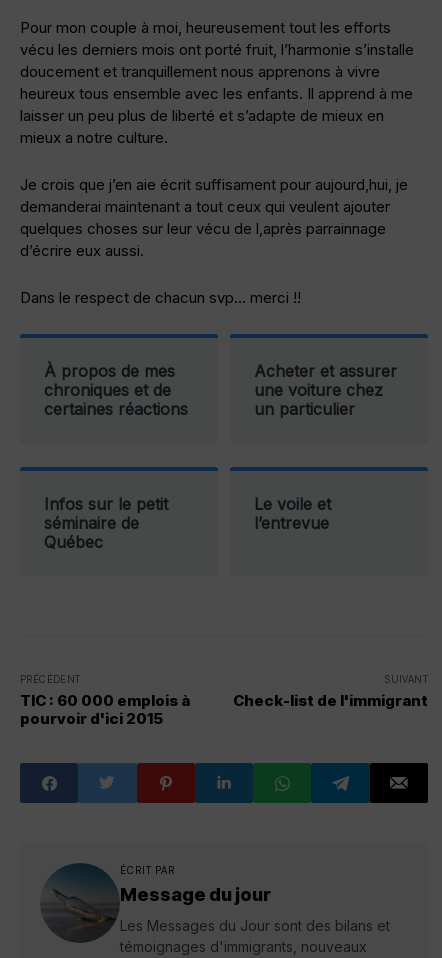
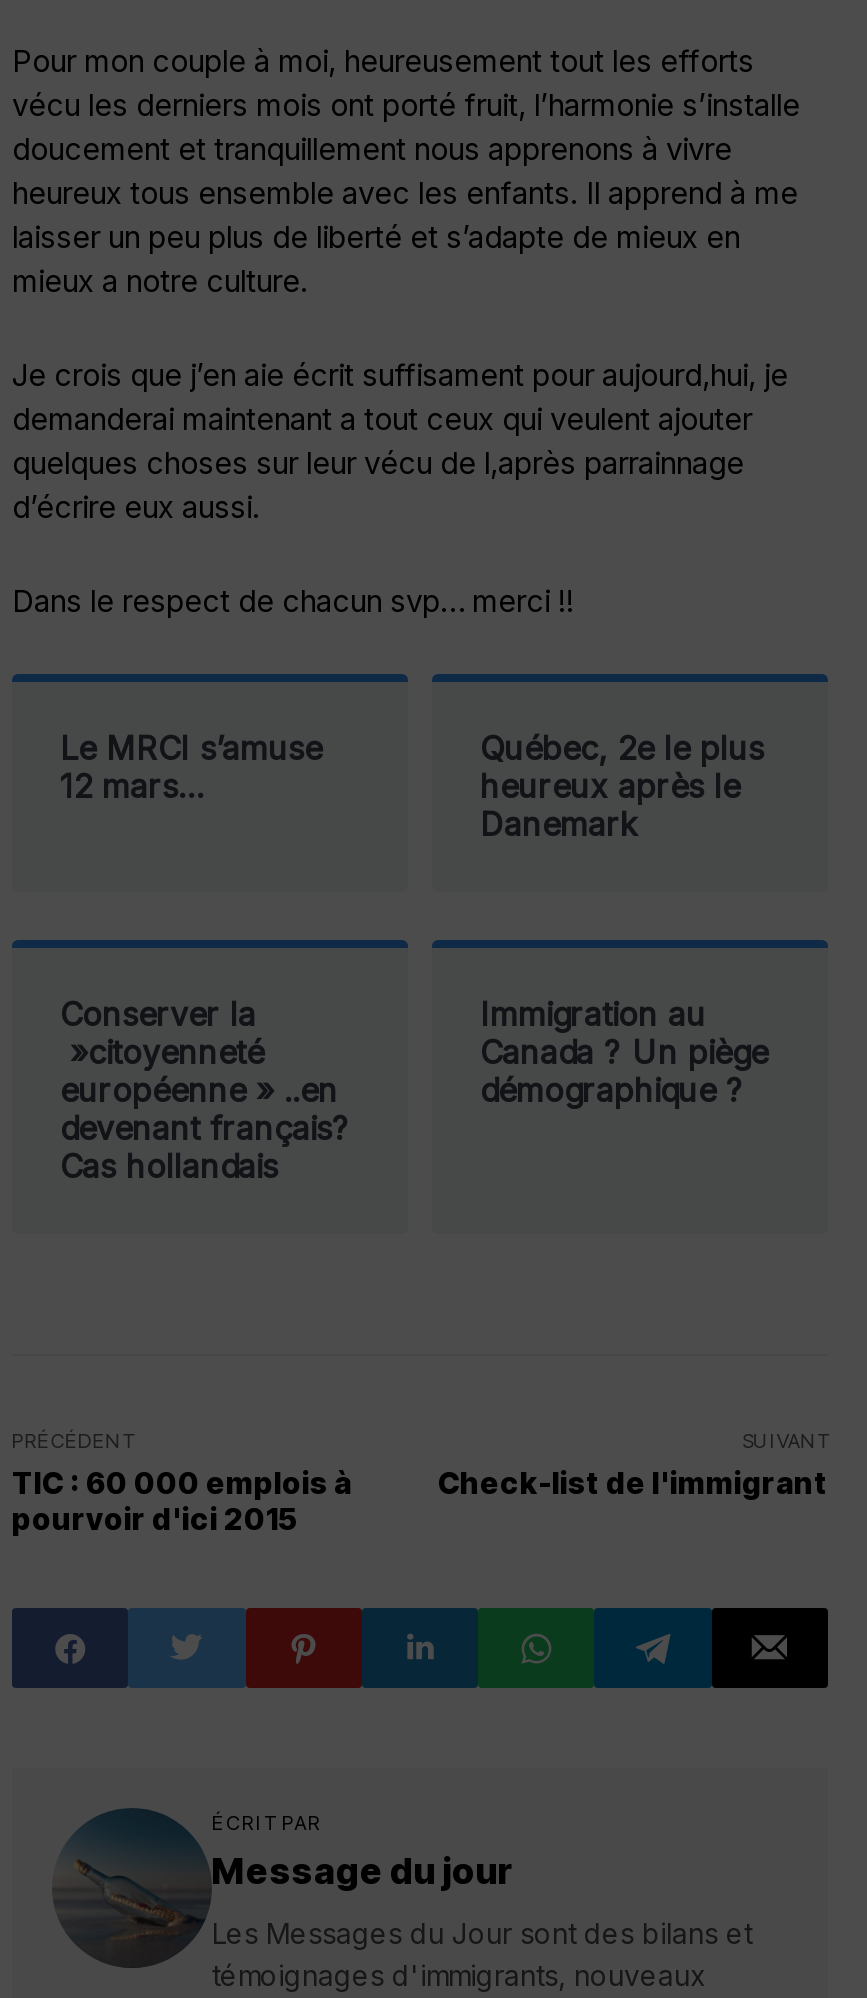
- À propos de mes
- chroniques et de
- certaines réactions
+ Le MRCI s’amuse
+ 12 mars…

- Acheter et assurer
- une voiture chez
- un particulier
+ Québec, 2e le plus
+ heureux après le
+ Danemark

- Infos sur le petit
- séminaire de
- Québec
+ Conserver la
+ »citoyenneté
+ européenne » ..en
+ devenant français?
+ Cas hollandais

- Le voile et
- l’entrevue
+ Immigration au
+ Canada ? Un piège
+ démographique ?
